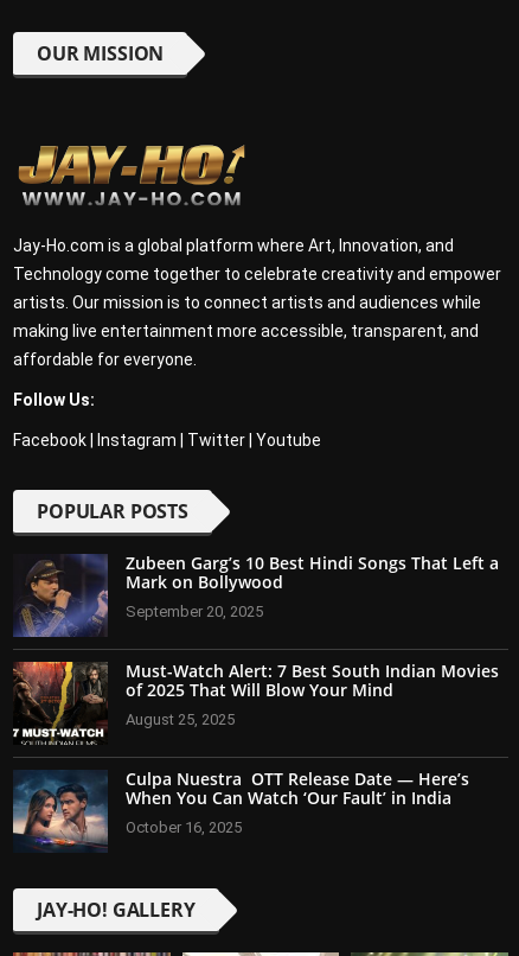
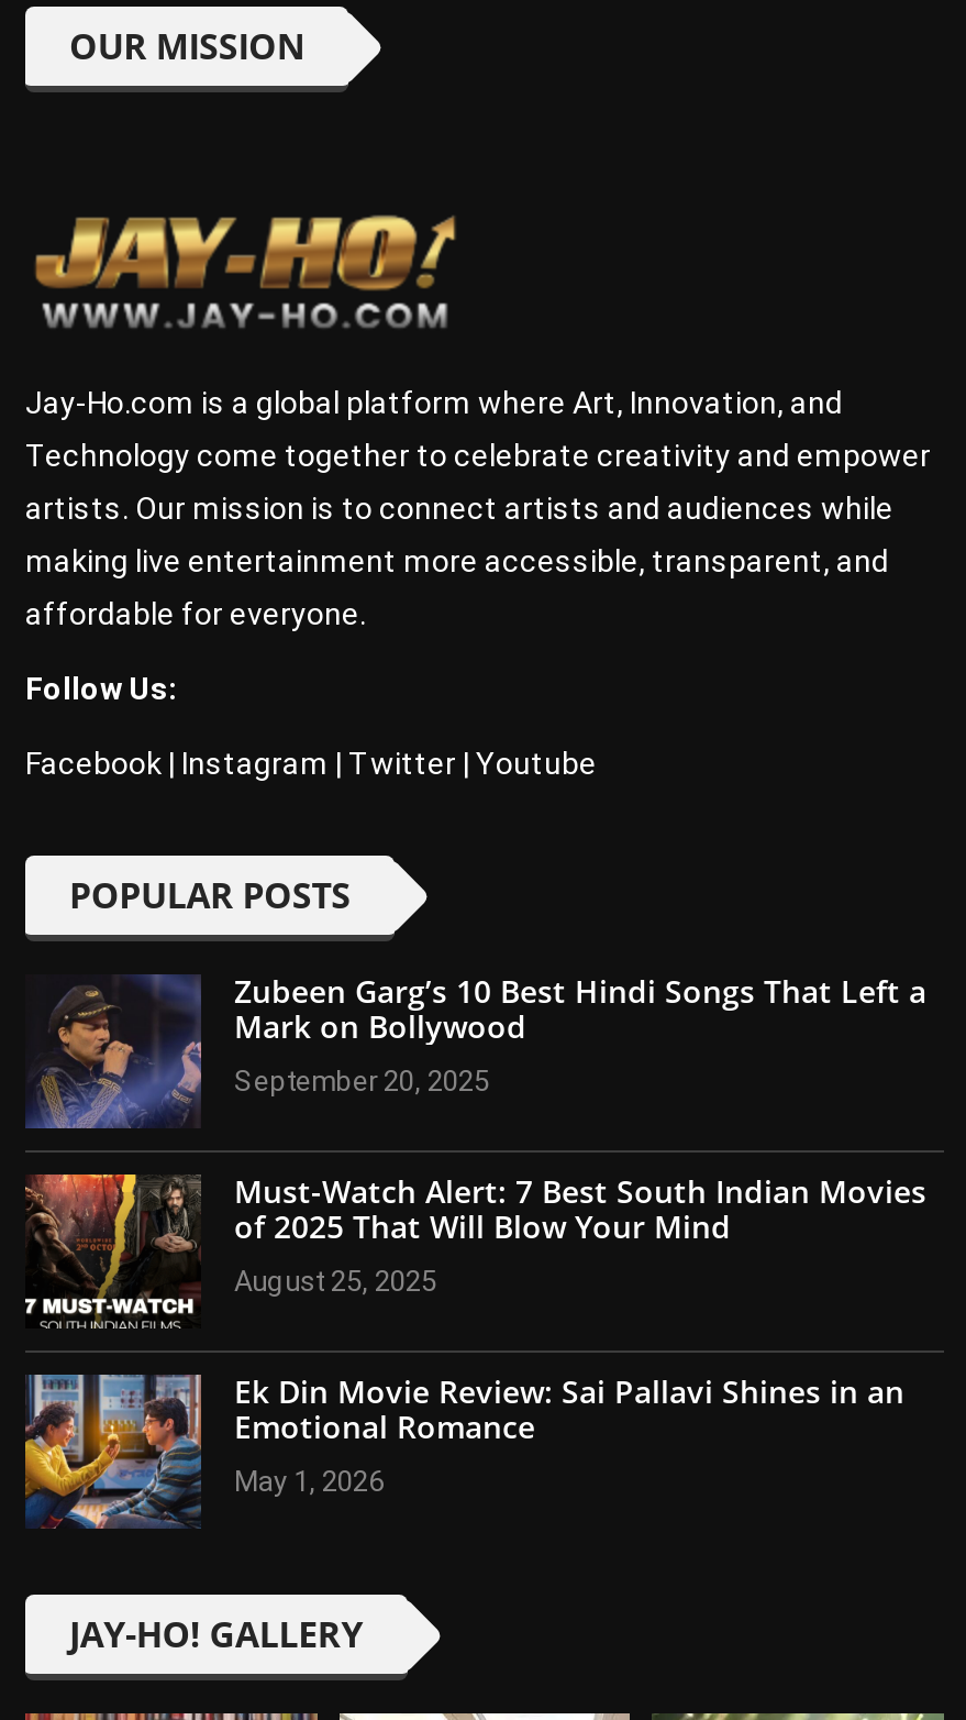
- [image]
- Culpa Nuestra OTT Release Date — Here’s
- When You Can Watch ‘Our Fault’ in India
- October 16, 2025
+ [image]
+ Ek Din Movie Review: Sai Pallavi Shines in an
+ Emotional Romance
+ May 1, 2026
